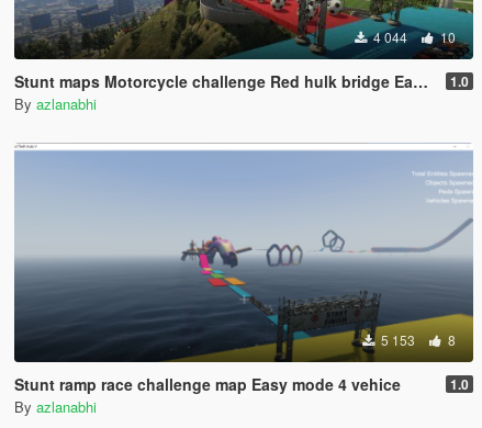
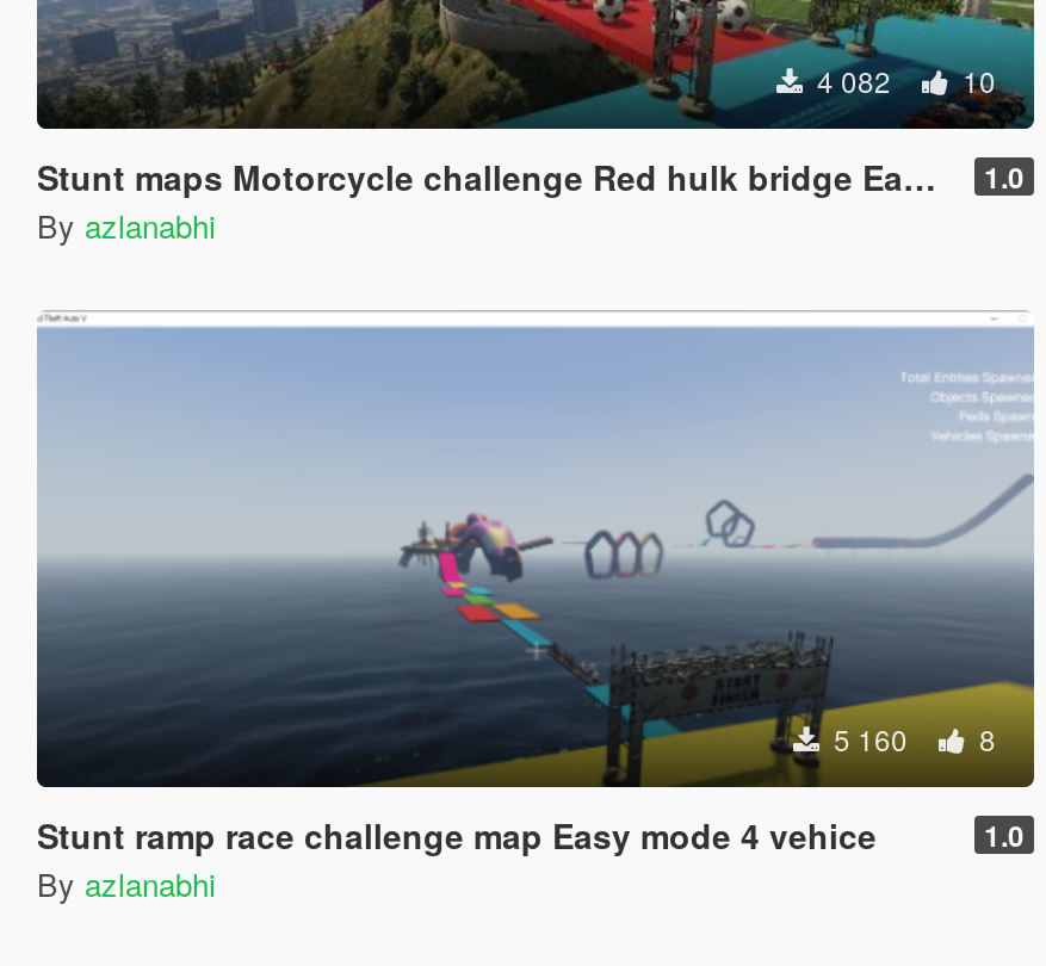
- 4 044 10
+ 4 082 10

- 5 153 8
+ 5 160 8
